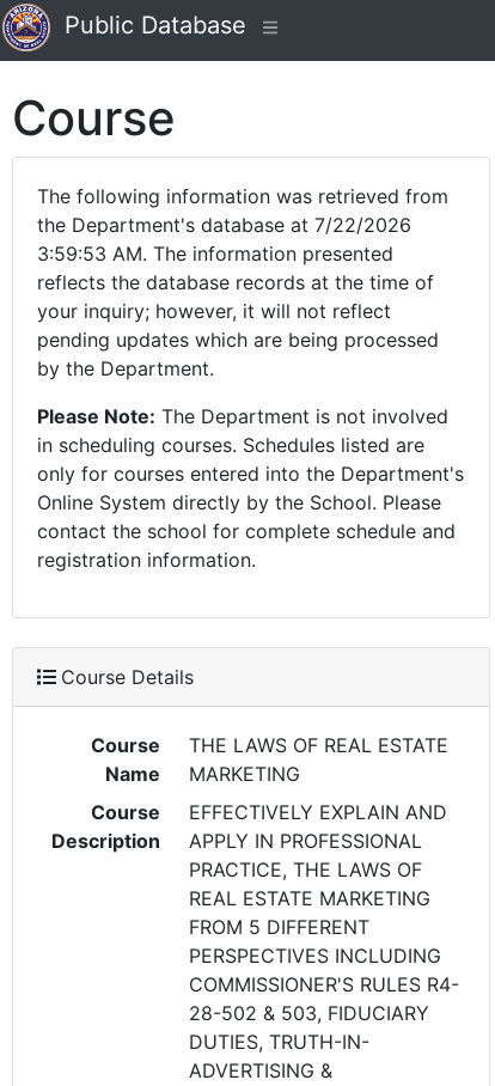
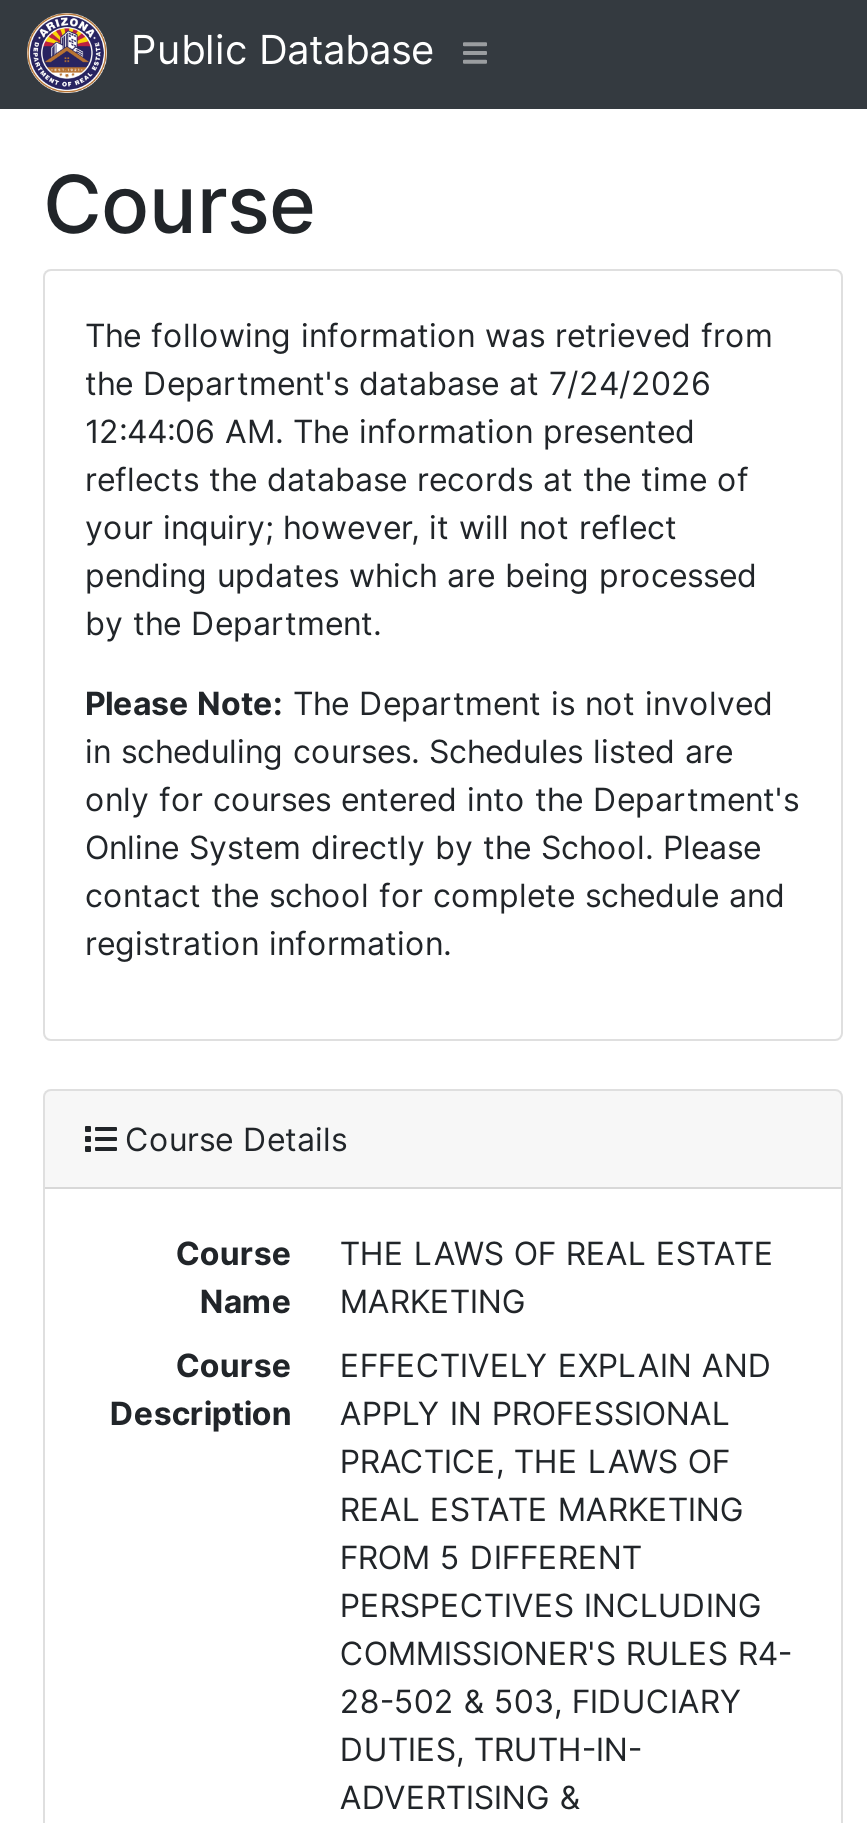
- the Department's database at 7/22/2026
+ the Department's database at 7/24/2026

- 3:59:53 AM. The information presented
+ 12:44:06 AM. The information presented
